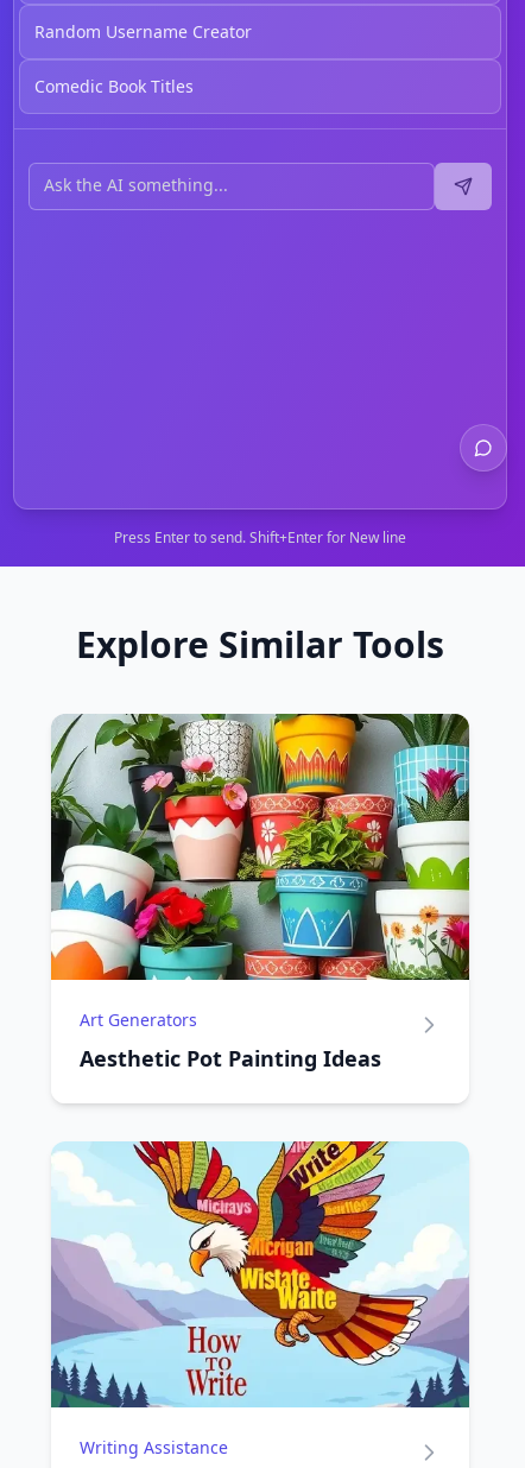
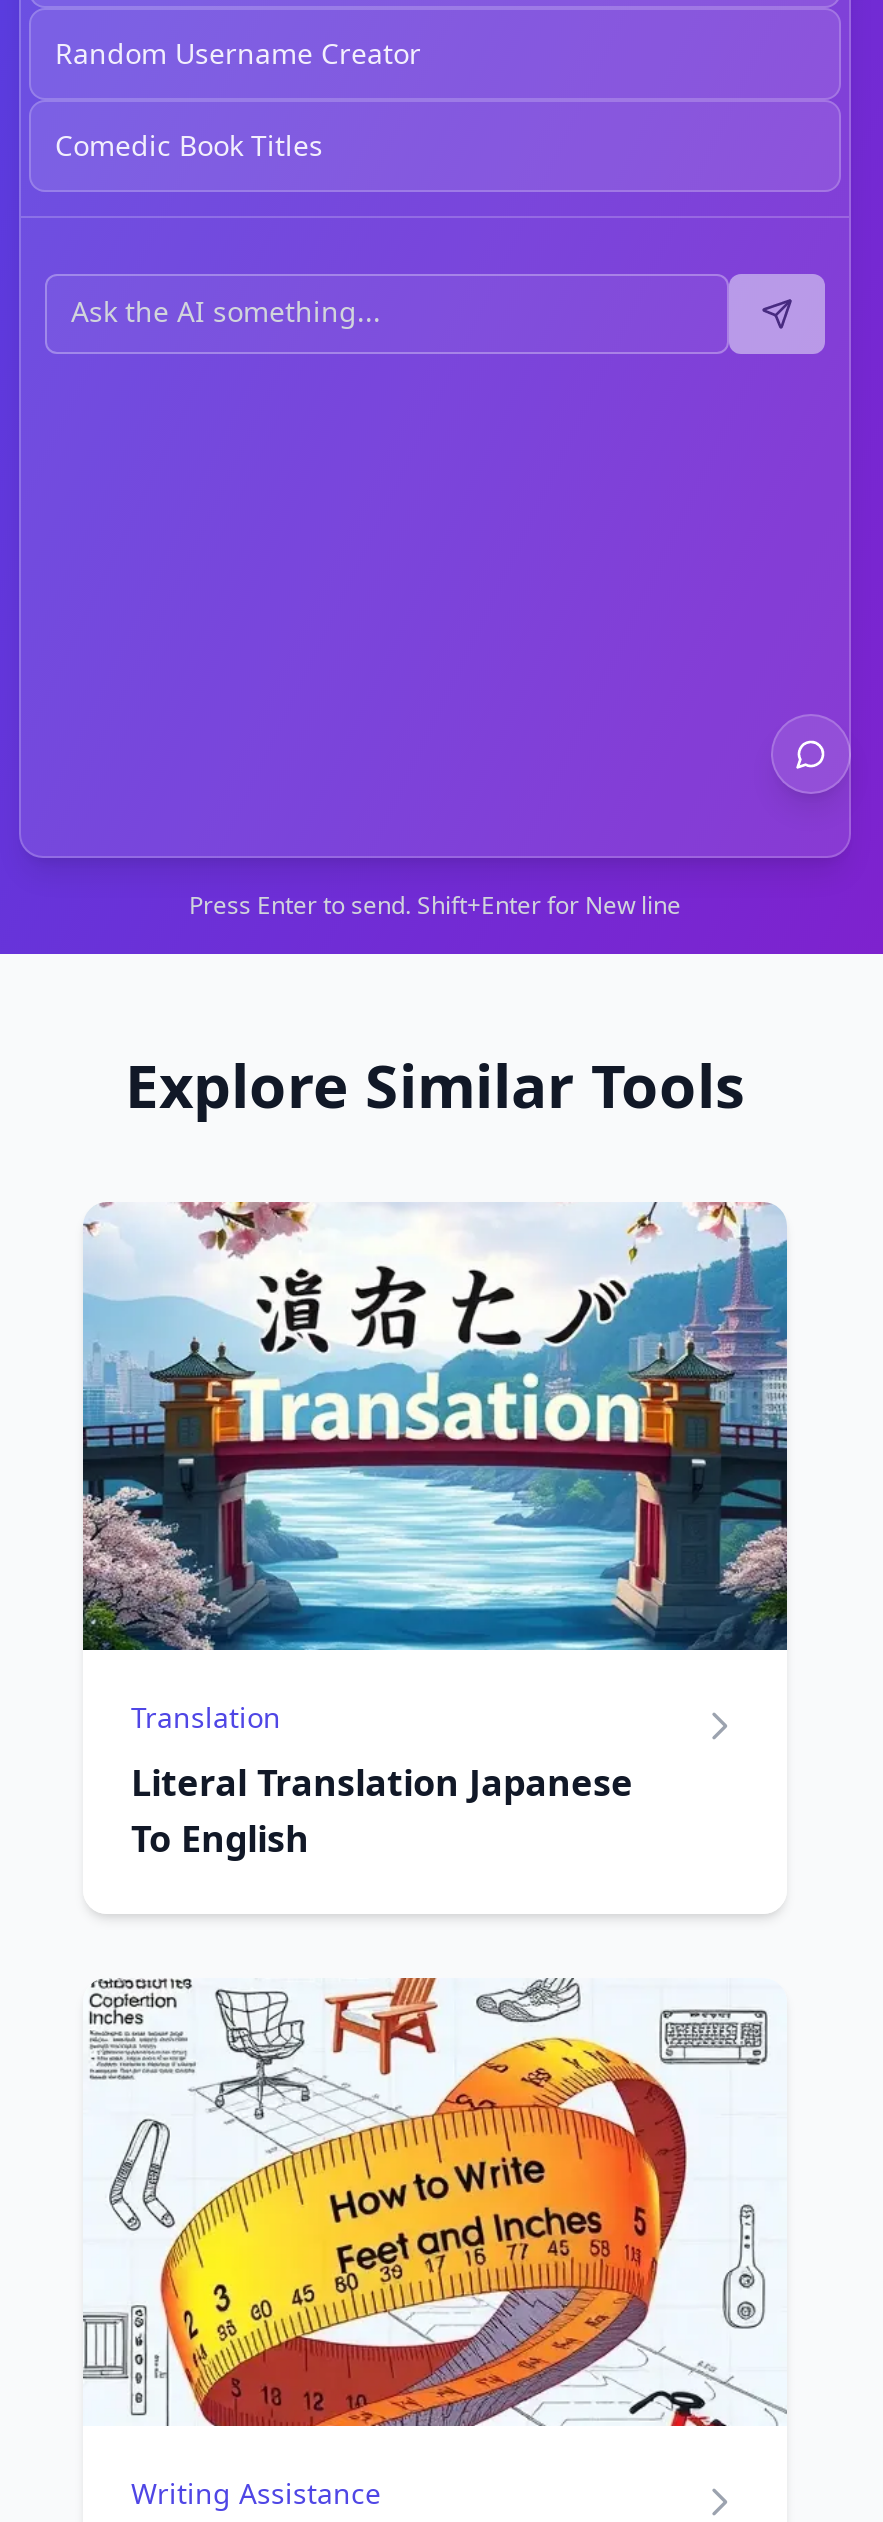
- [image]
- Art Generators
+ [image]
+ Translation

- Aesthetic Pot Painting Ideas
+ Literal Translation Japanese
+ To English

- [image]
+ [image]
